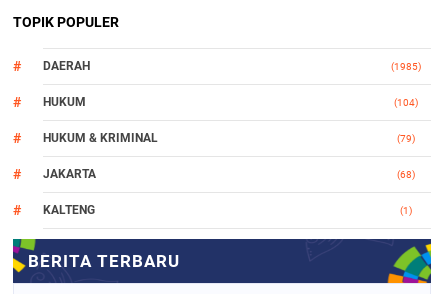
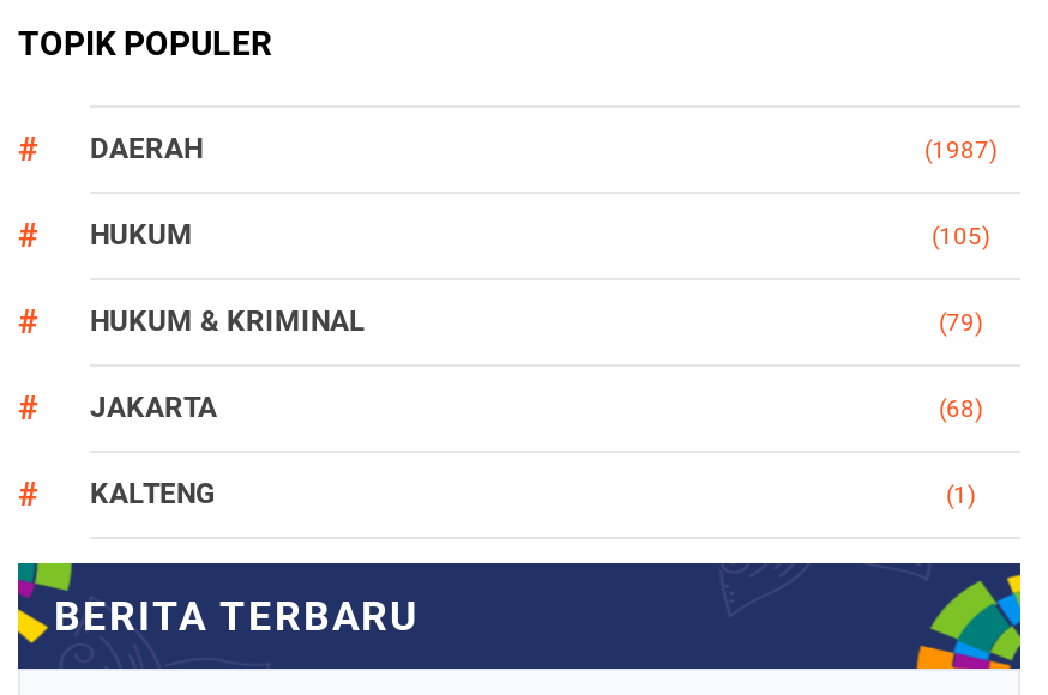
- (1985)
+ (1987)

- (104)
+ (105)
